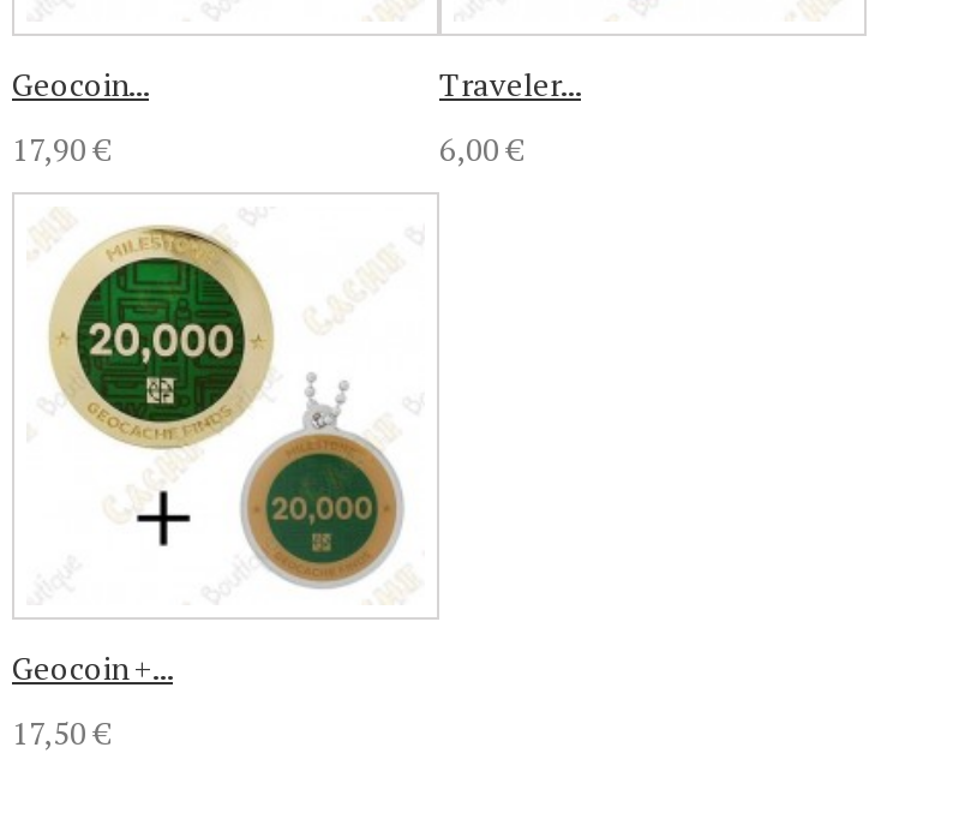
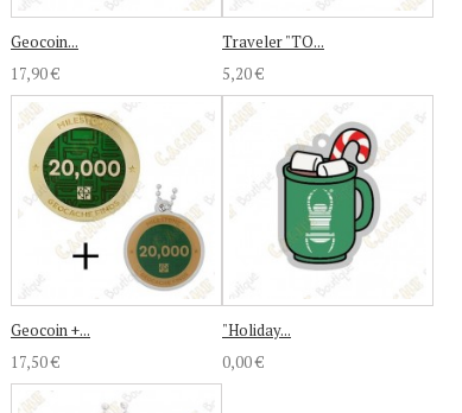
- Traveler...
+ Traveler "TO...

- 6,00 €
+ 5,20 €

+ [image]

+ "Holiday...
+ 0,00 €
